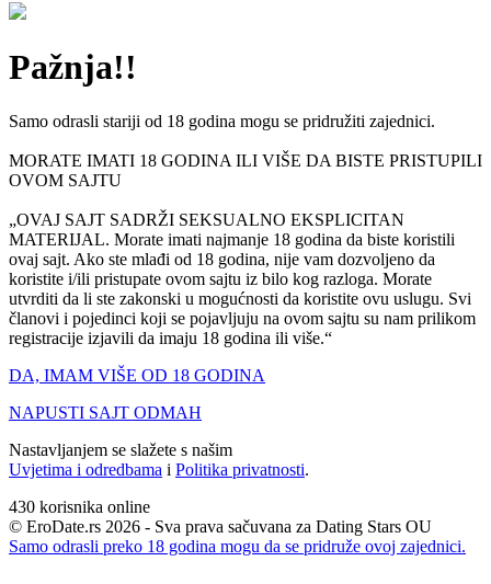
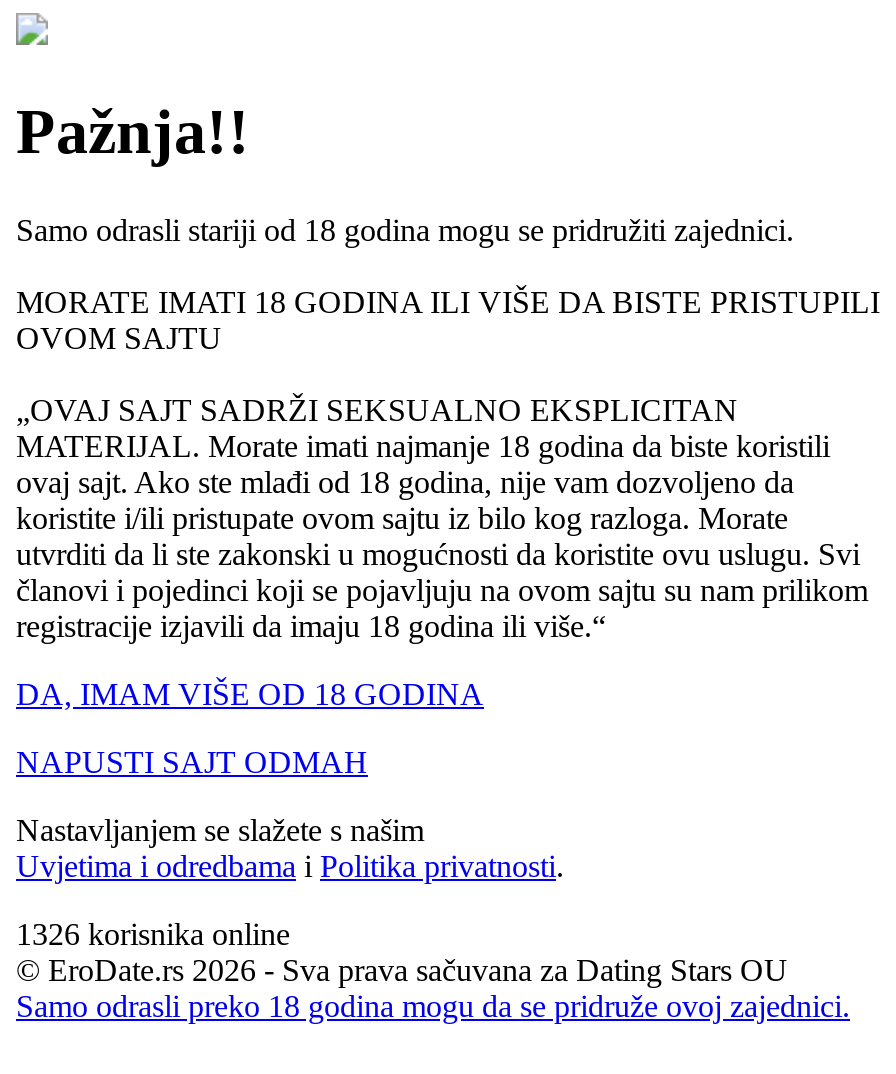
- 430 korisnika online
+ 1326 korisnika online
